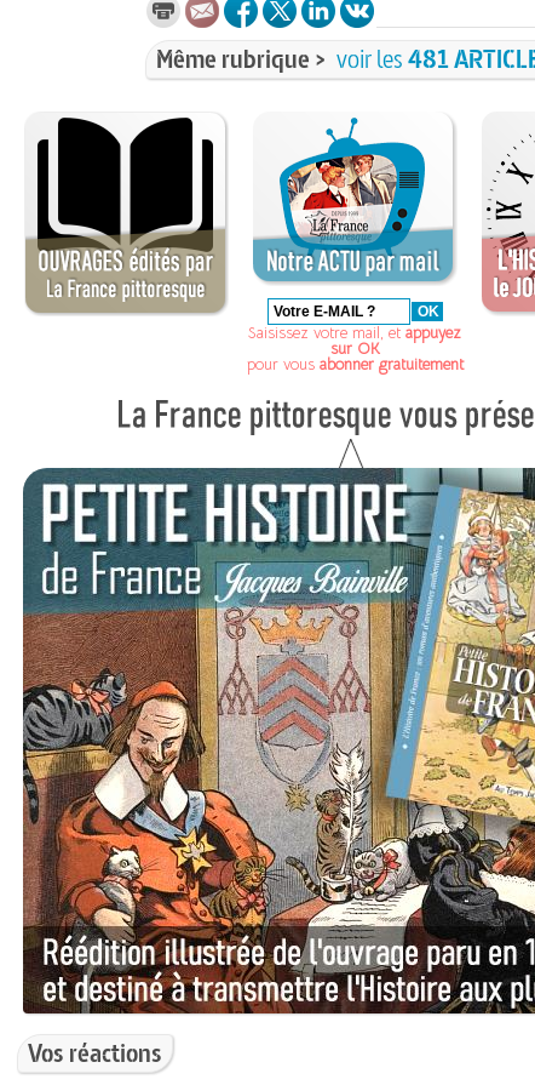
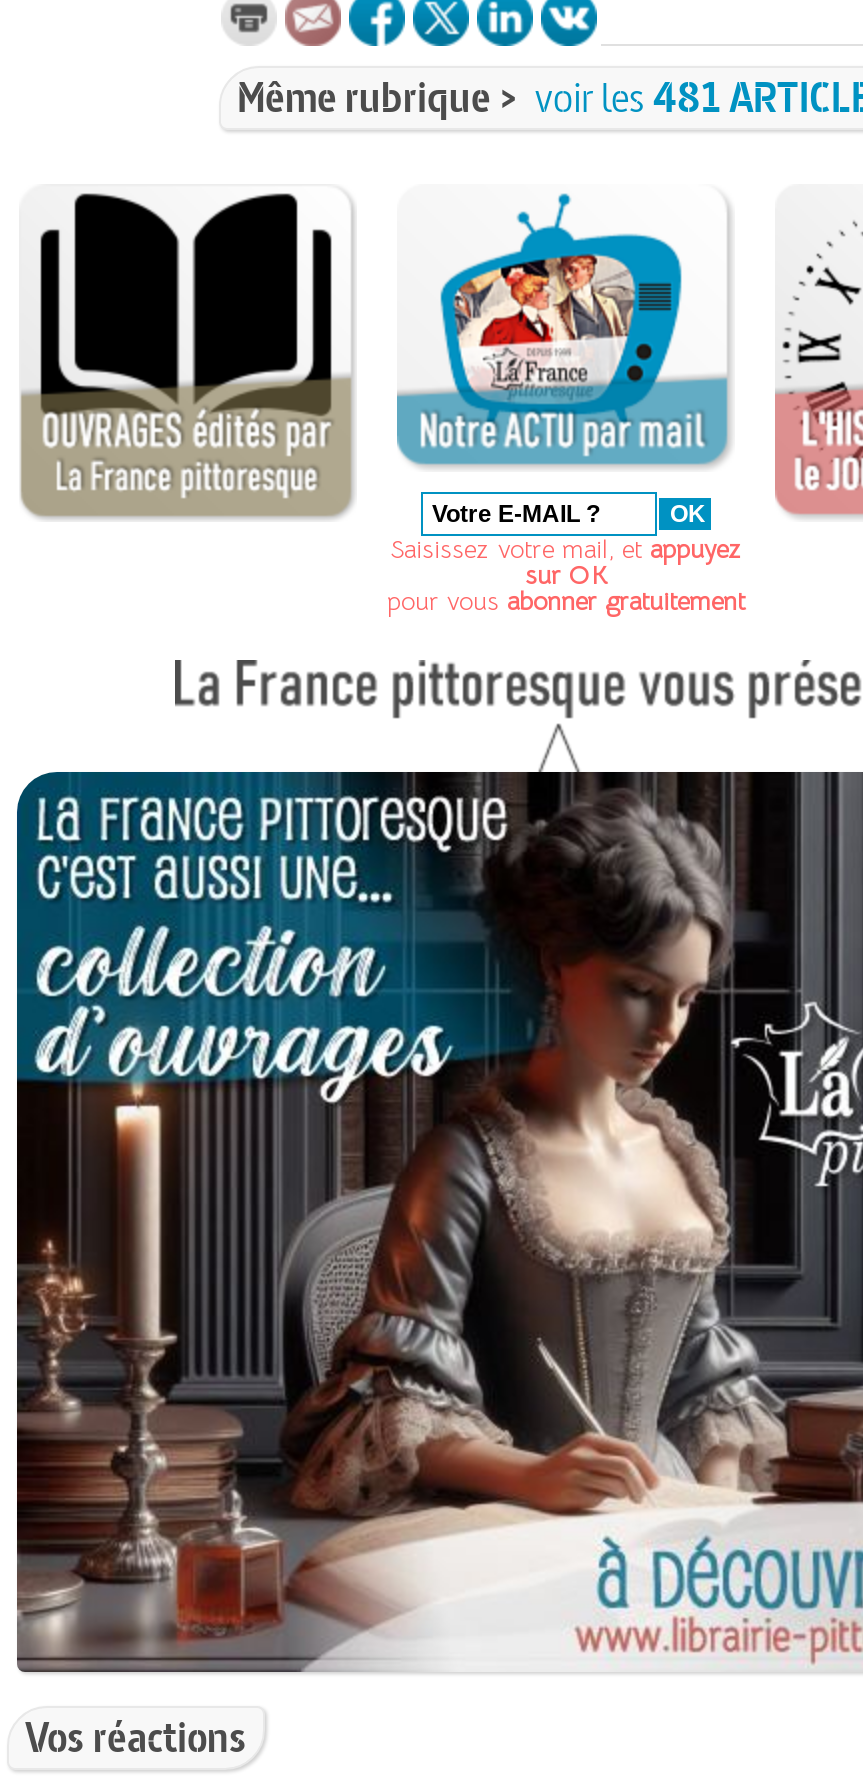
- [image]
+ [image]
